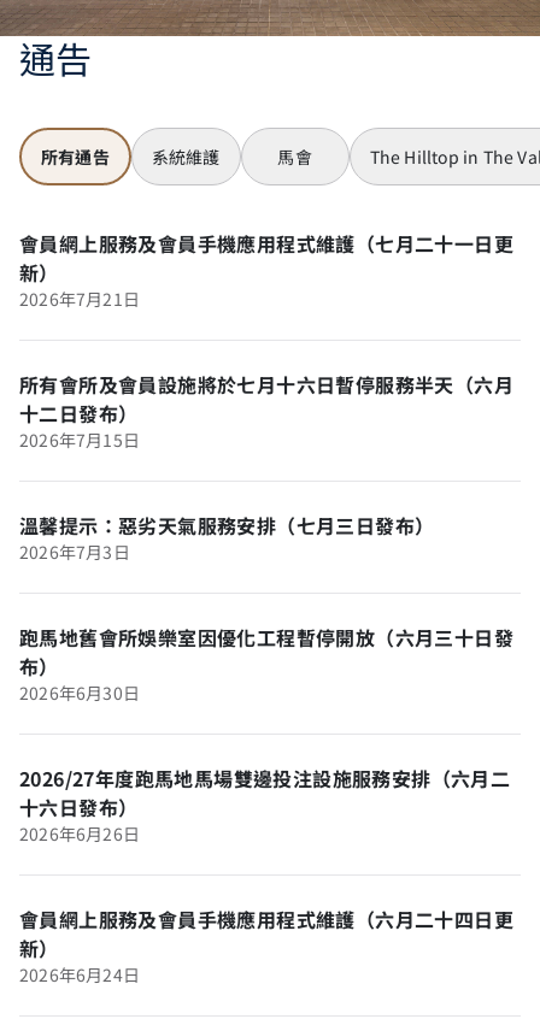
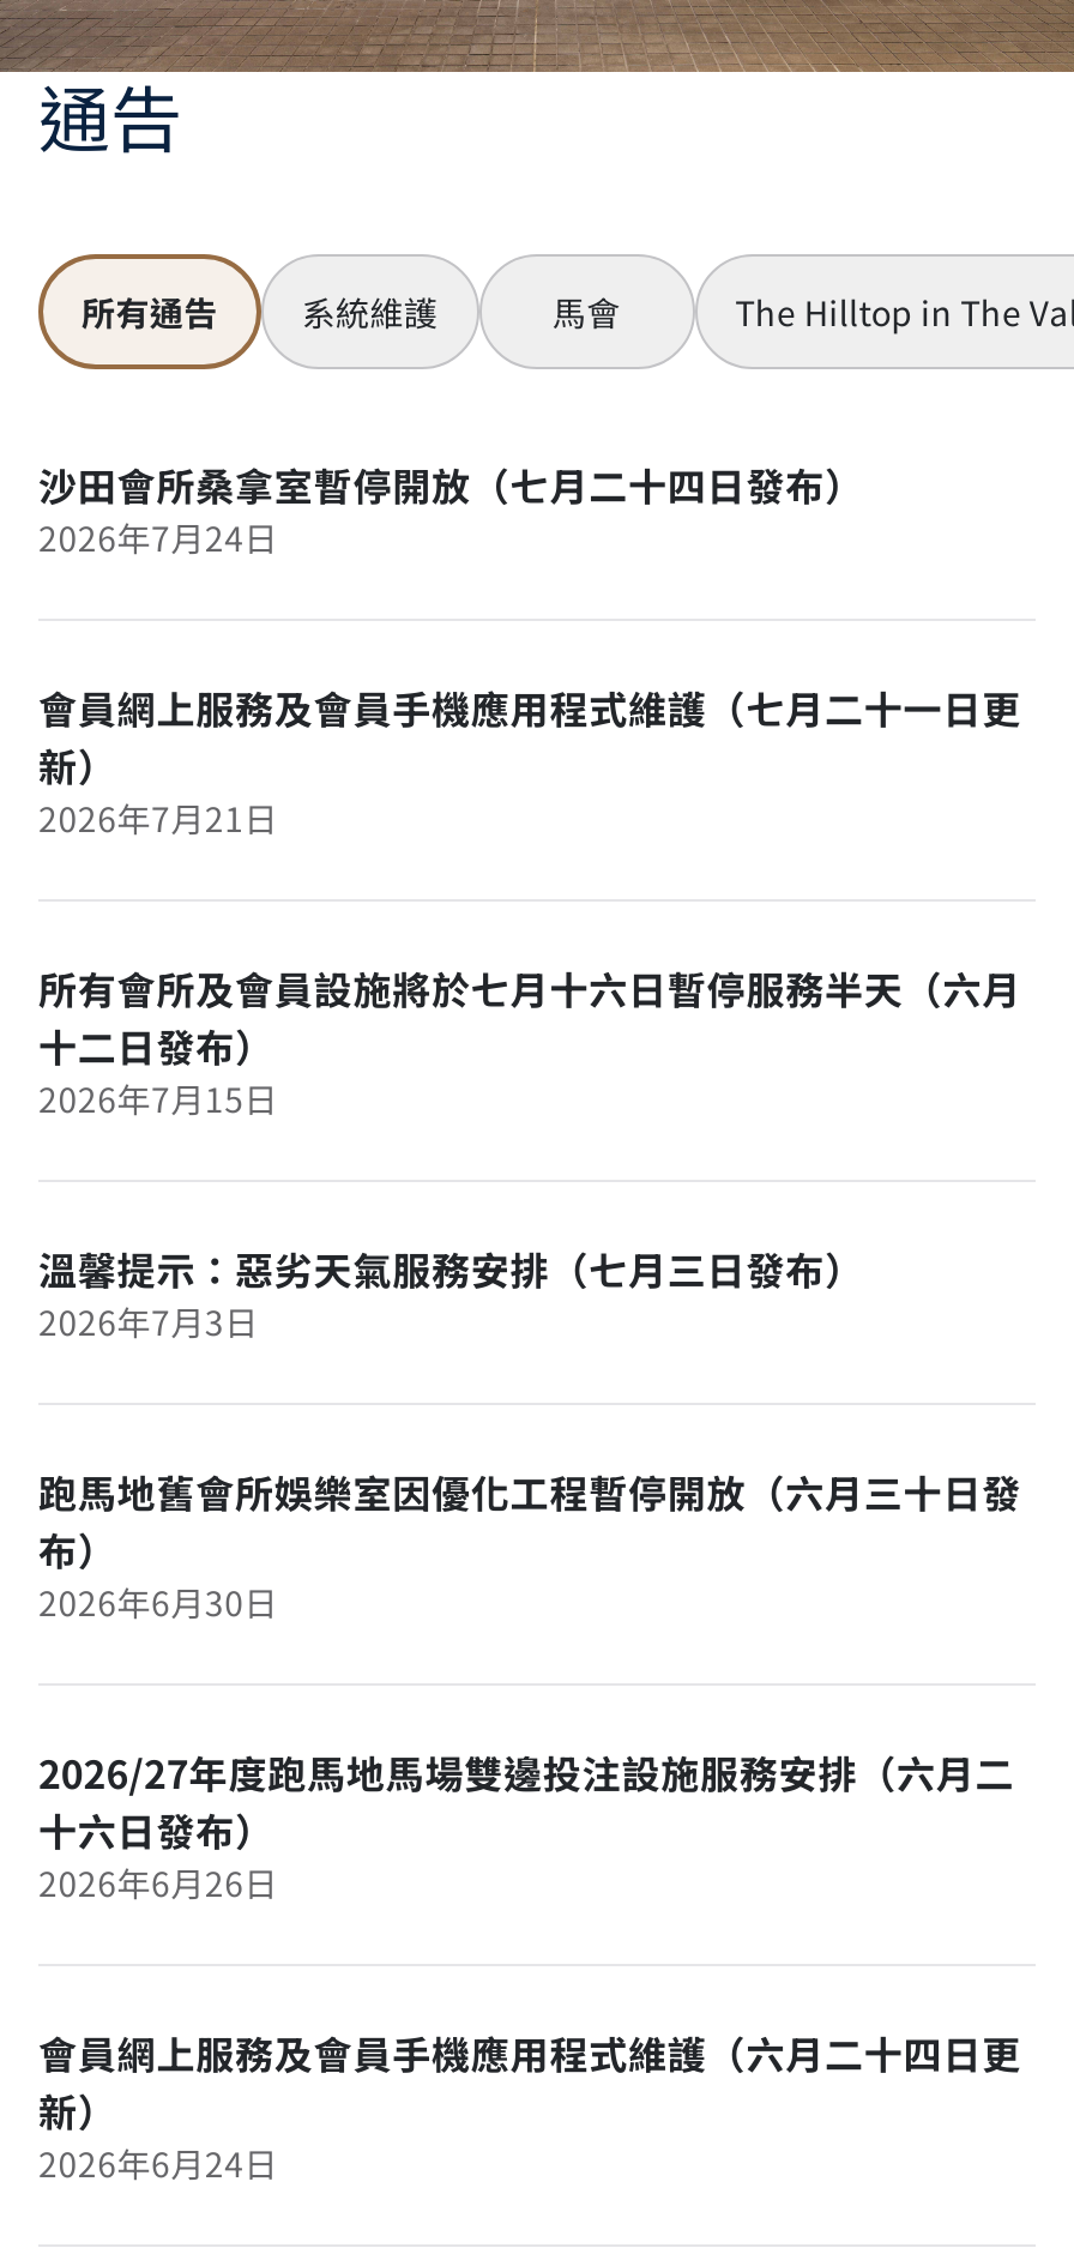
+ 沙田會所桑拿室暫停開放（七月二十四日發布）
+ 2026年7月24日
